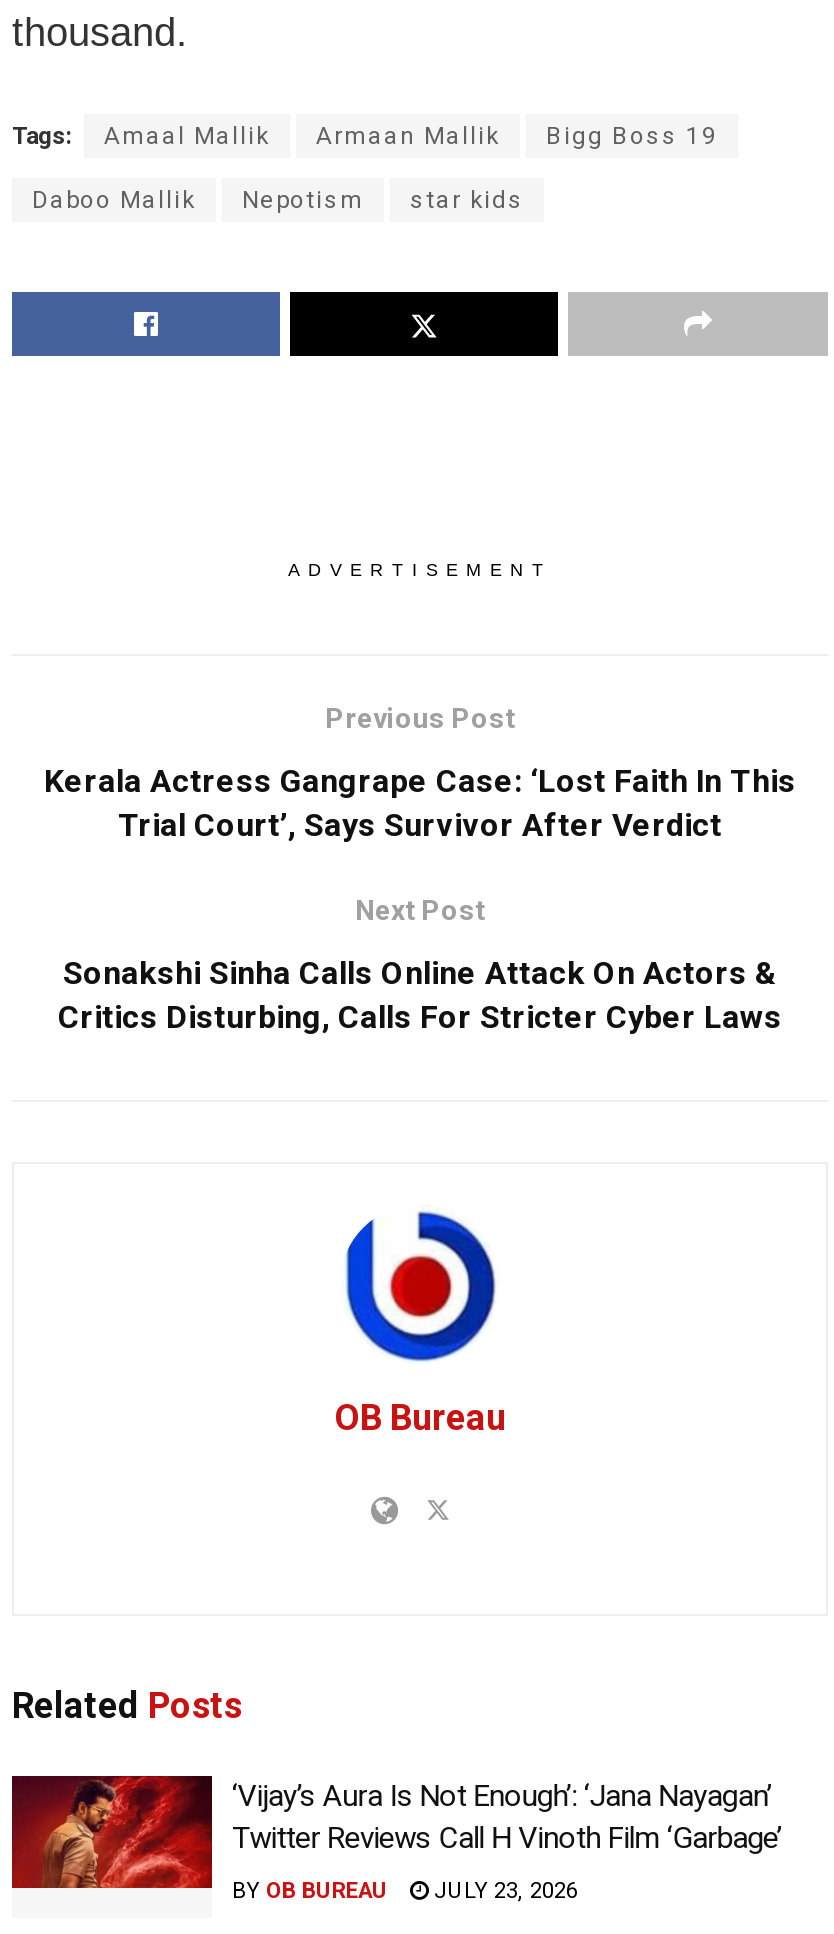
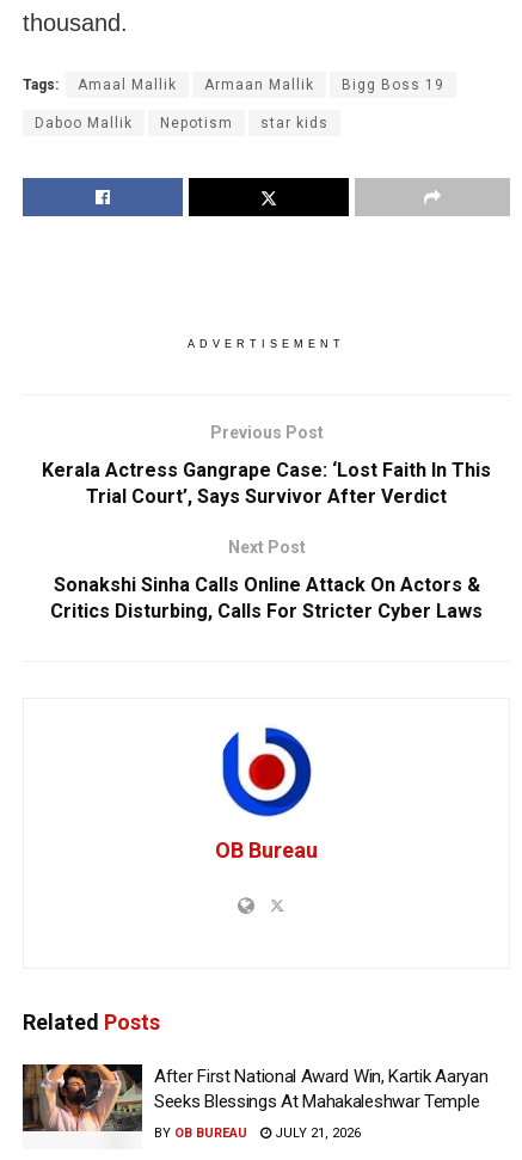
- [image]
- ‘Vijay’s Aura Is Not Enough’: ‘Jana Nayagan’
- Twitter Reviews Call H Vinoth Film ‘Garbage’
+ [image]
+ After First National Award Win, Kartik Aaryan
+ Seeks Blessings At Mahakaleshwar Temple

- BY OB BUREAU JULY 23, 2026
+ BY OB BUREAU JULY 21, 2026
